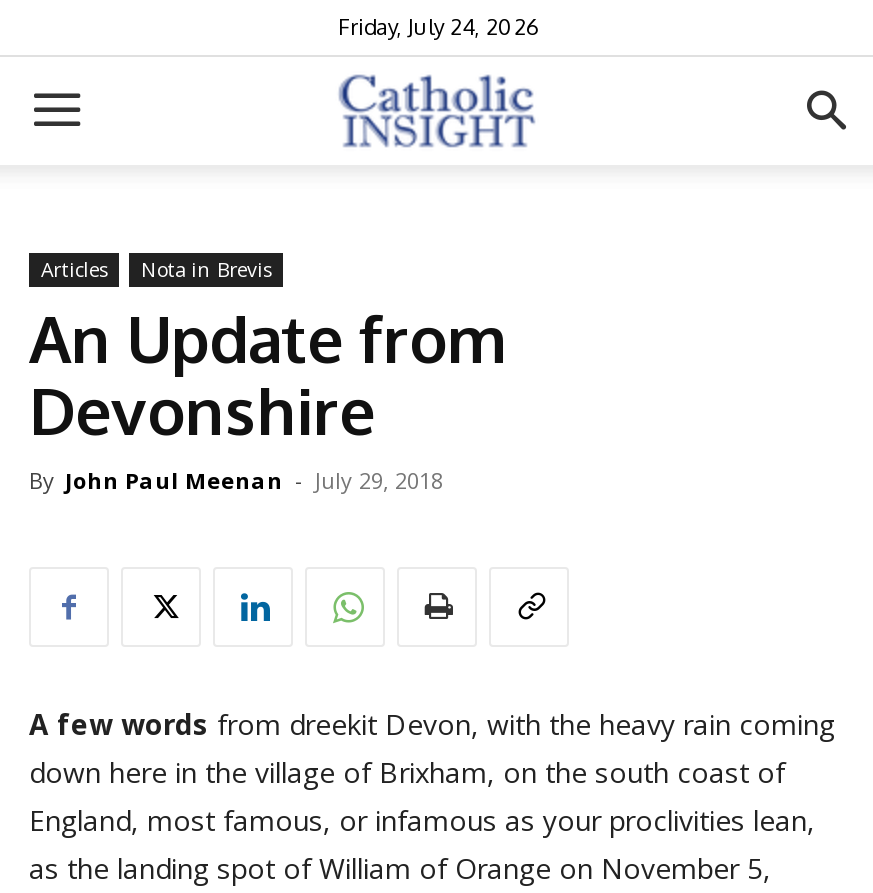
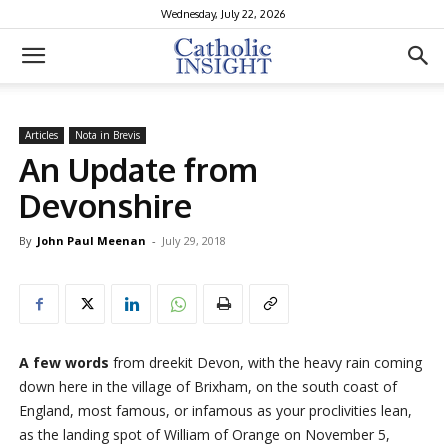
- Friday, July 24, 2026
+ Wednesday, July 22, 2026
